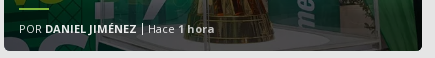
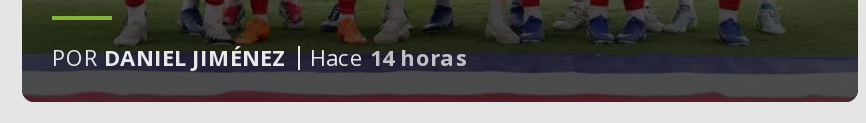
- POR DANIEL JIMÉNEZ Hace 1 hora
+ POR DANIEL JIMÉNEZ Hace 14 horas
